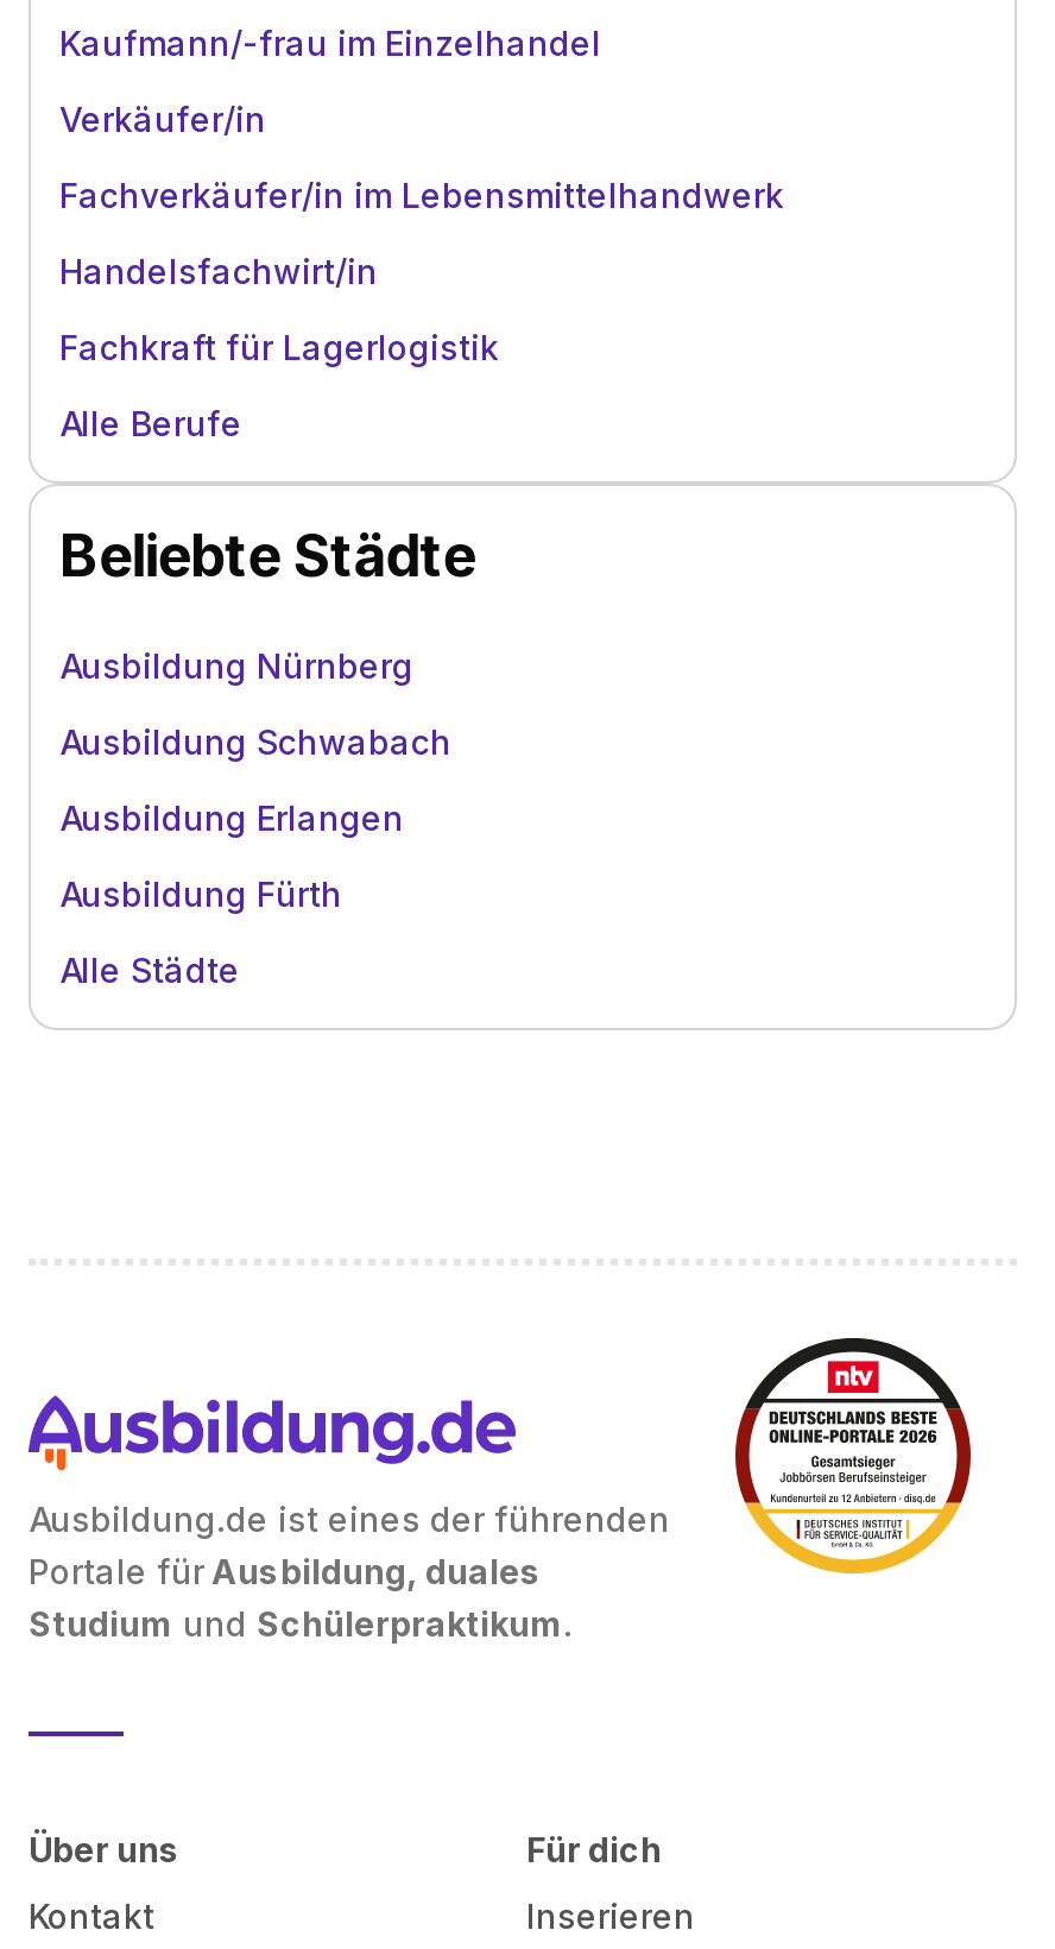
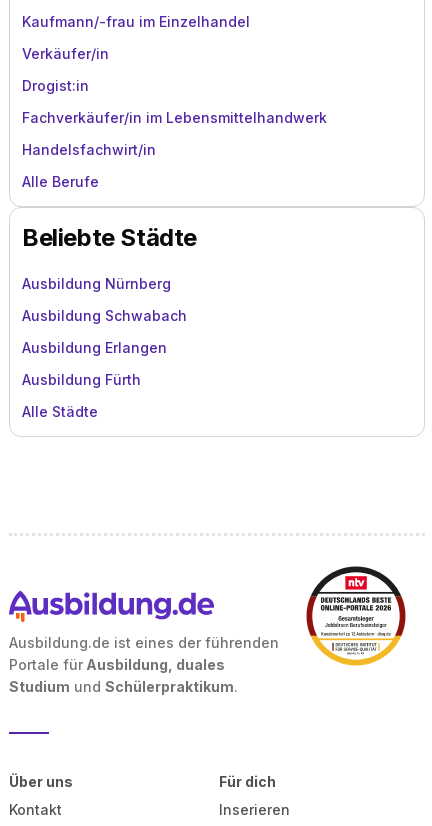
+ Drogist:in

moved down: Fachverkäufer/in im Lebensmittelhandwerk | Handelsfachwirt/in

- Fachkraft für Lagerlogistik
